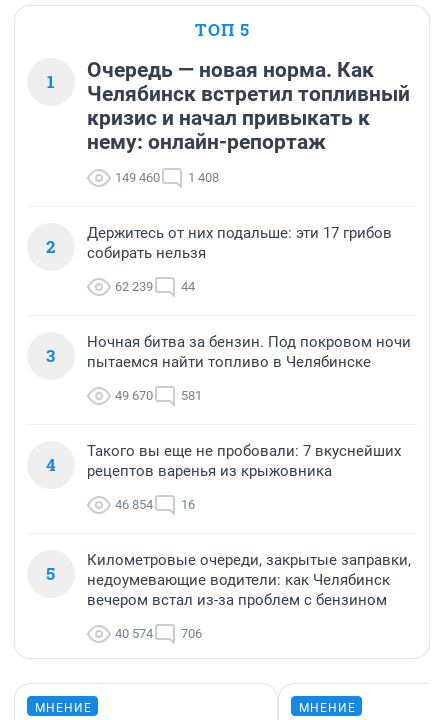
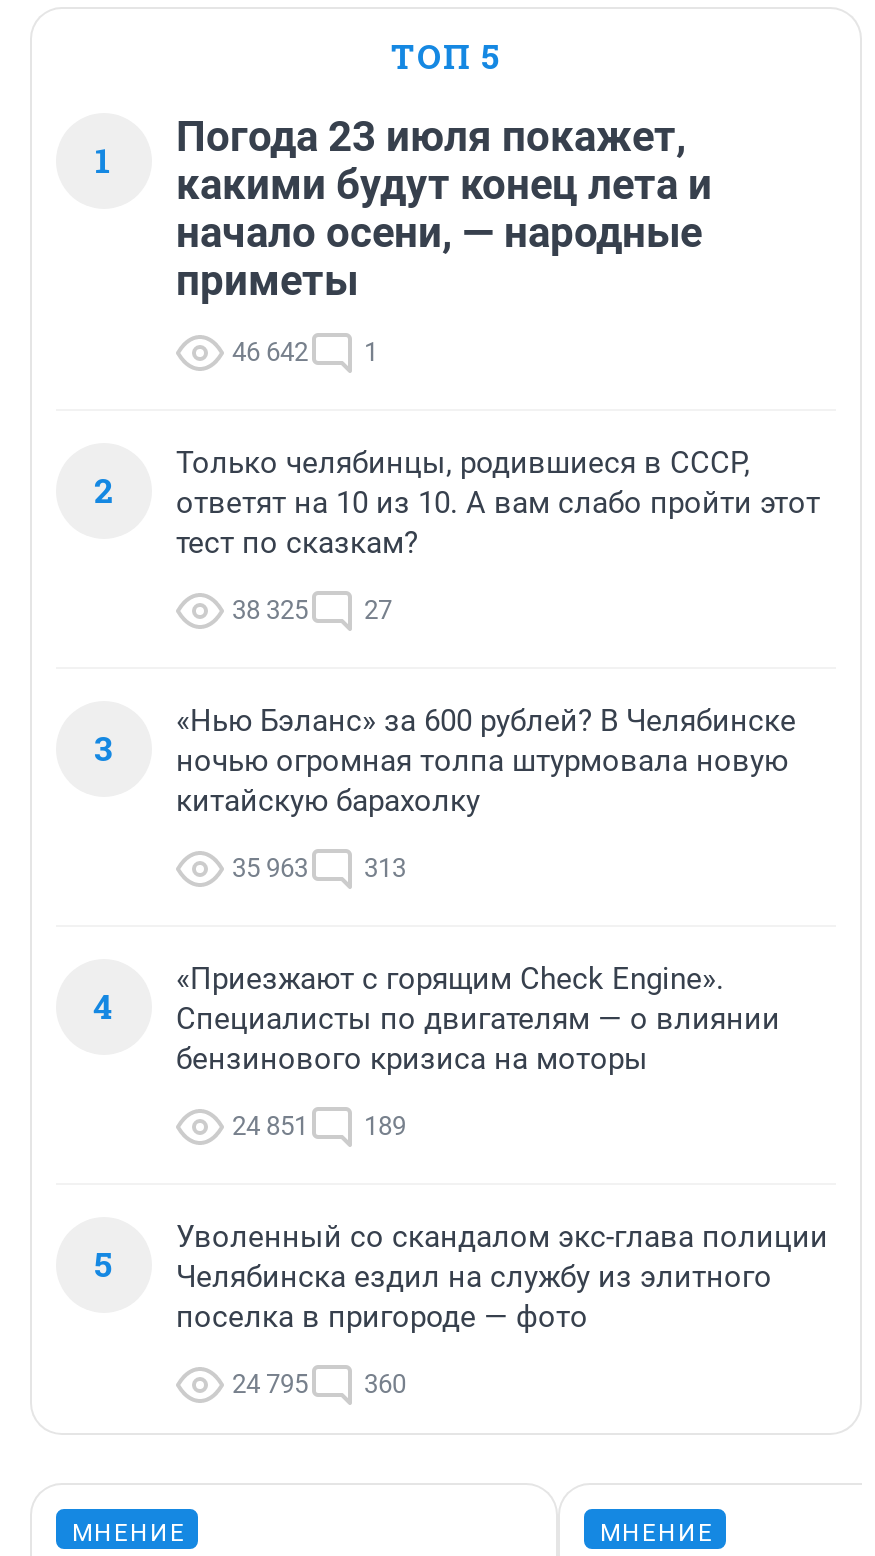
- Очередь — новая норма. Как
- Челябинск встретил топливный
- кризис и начал привыкать к
- нему: онлайн-репортаж
+ Погода 23 июля покажет,
+ какими будут конец лета и
+ начало осени, — народные
+ приметы

- 149 460
- 1 408
+ 46 642
+ 1

- Держитесь от них подальше: эти 17 грибов
- собирать нельзя
+ Только челябинцы, родившиеся в СССР,
+ ответят на 10 из 10. А вам слабо пройти этот
+ тест по сказкам?

- 62 239
- 44
+ 38 325
+ 27

- Ночная битва за бензин. Под покровом ночи
- пытаемся найти топливо в Челябинске
+ «Нью Бэланс» за 600 рублей? В Челябинске
+ ночью огромная толпа штурмовала новую
+ китайскую барахолку

- 49 670
- 581
+ 35 963
+ 313

- Такого вы еще не пробовали: 7 вкуснейших
- рецептов варенья из крыжовника
+ «Приезжают с горящим Check Engine».
+ Специалисты по двигателям — о влиянии
+ бензинового кризиса на моторы

- 46 854
- 16
+ 24 851
+ 189

- Километровые очереди, закрытые заправки,
- недоумевающие водители: как Челябинск
- вечером встал из-за проблем с бензином
+ Уволенный со скандалом экс-глава полиции
+ Челябинска ездил на службу из элитного
+ поселка в пригороде — фото

- 40 574
- 706
+ 24 795
+ 360
